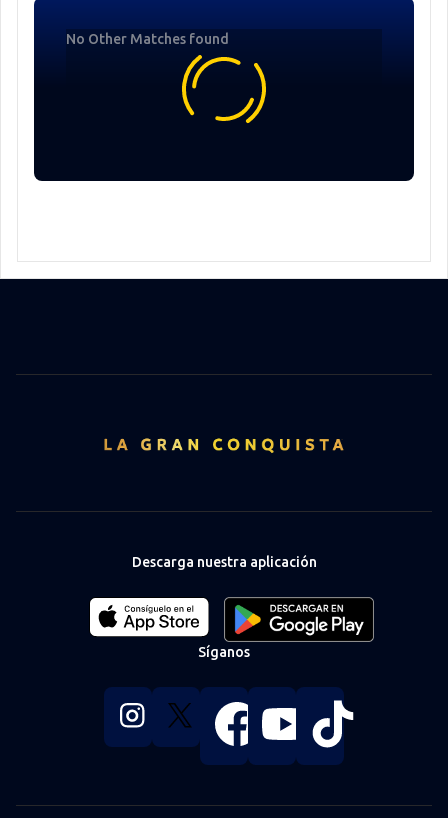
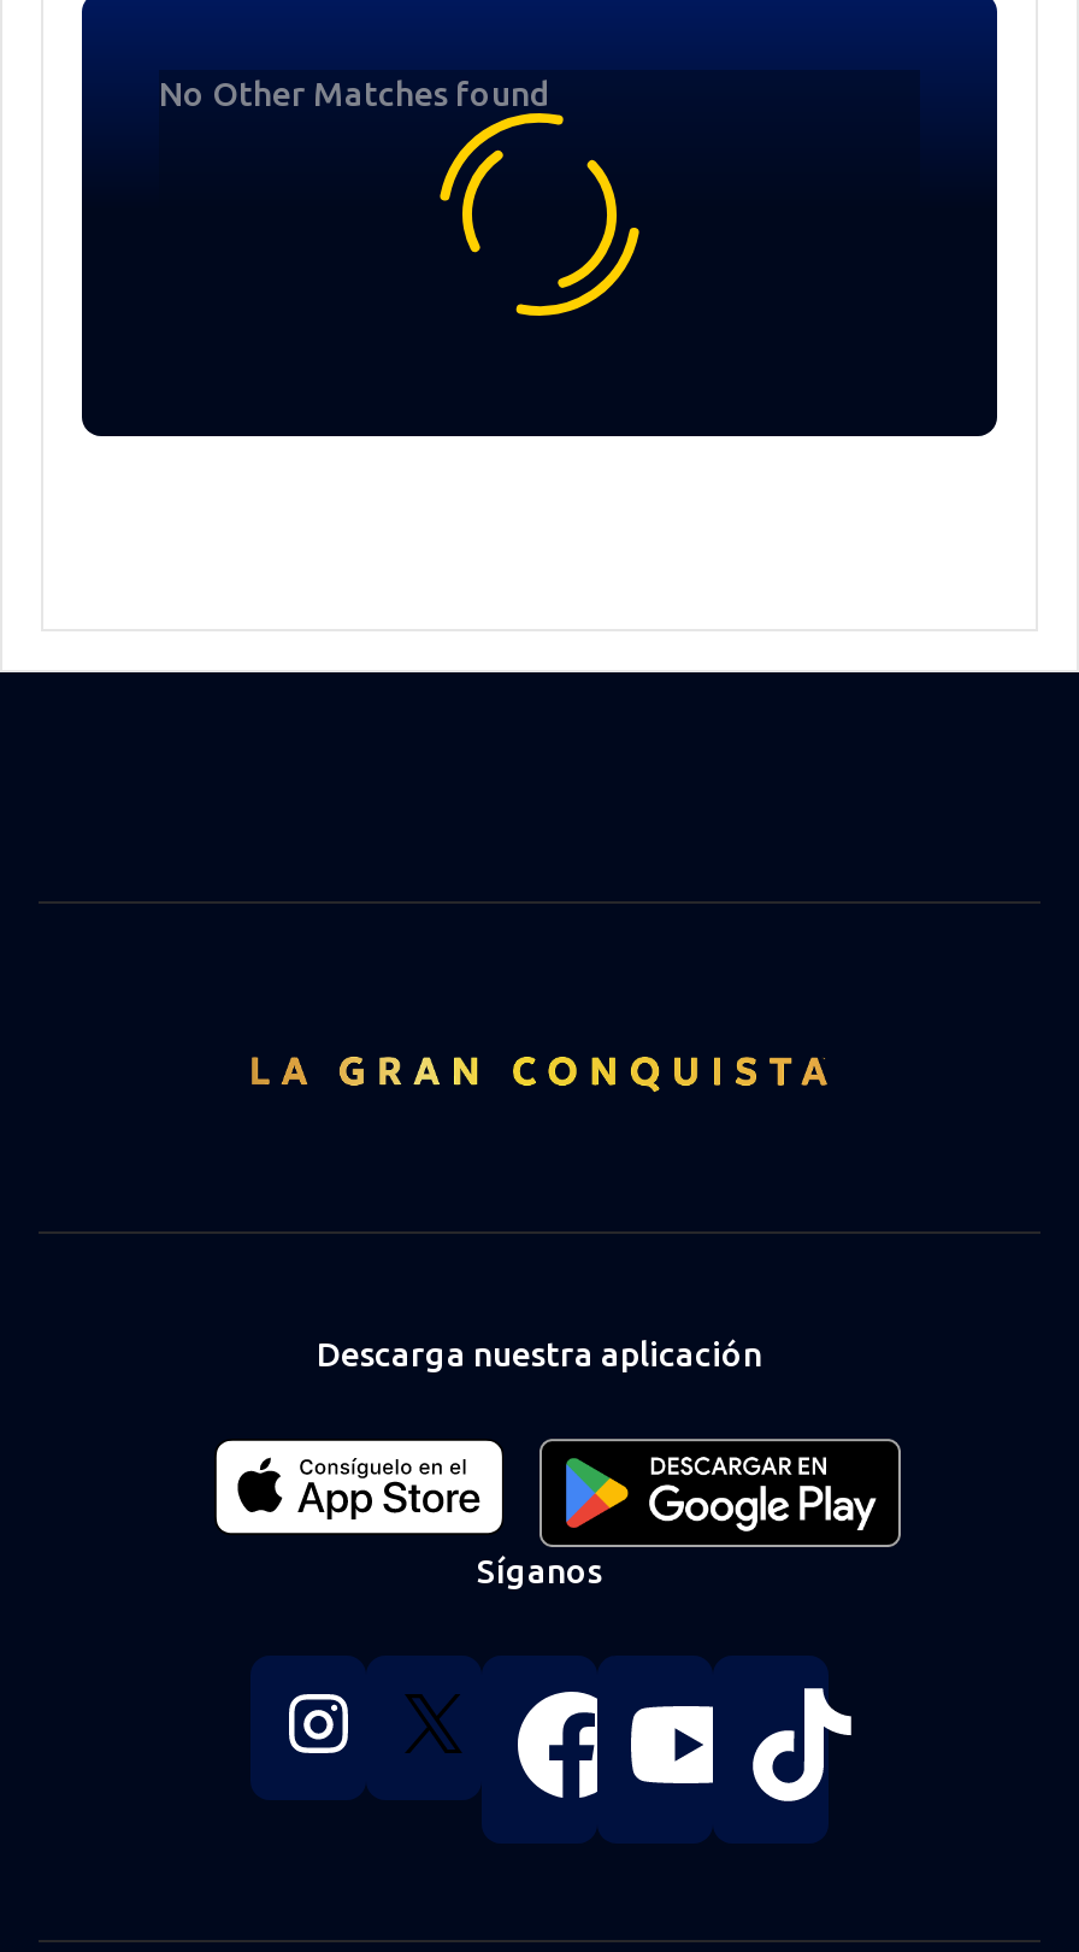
- [image]
+ [image]
